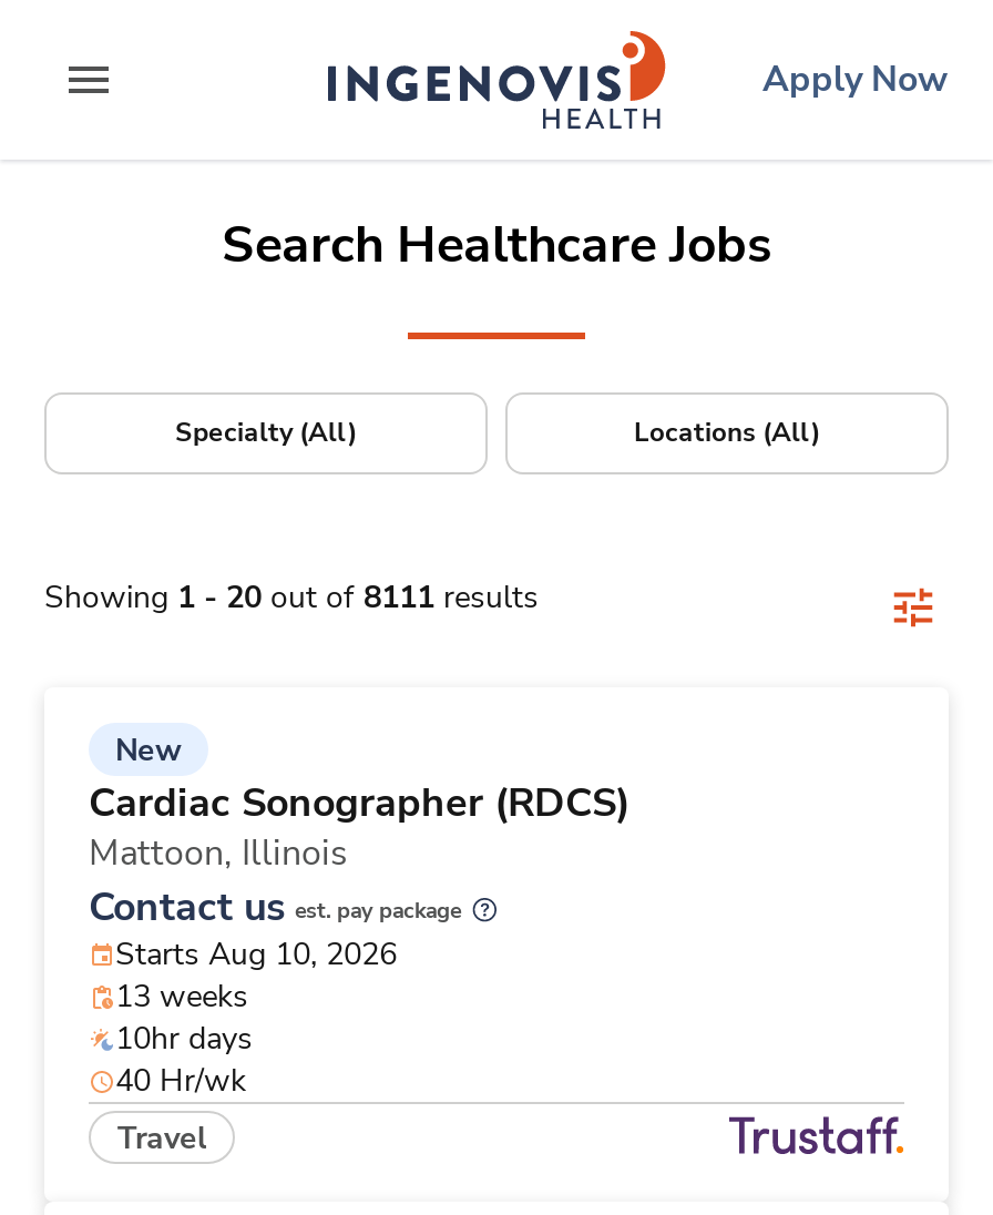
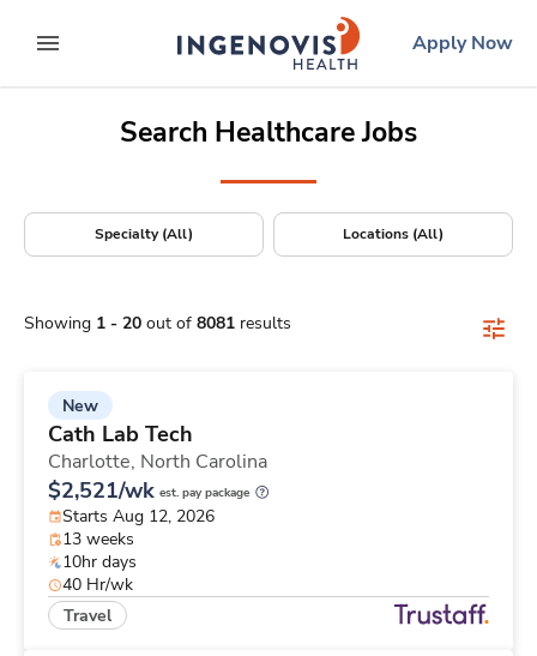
- Showing 1 - 20 out of 8111 results
+ Showing 1 - 20 out of 8081 results

- Cardiac Sonographer (RDCS)
- Mattoon, Illinois
- Contact us est. pay package
- Starts Aug 10, 2026
+ Cath Lab Tech
+ Charlotte, North Carolina
+ $2,521/wk est. pay package
+ Starts Aug 12, 2026
